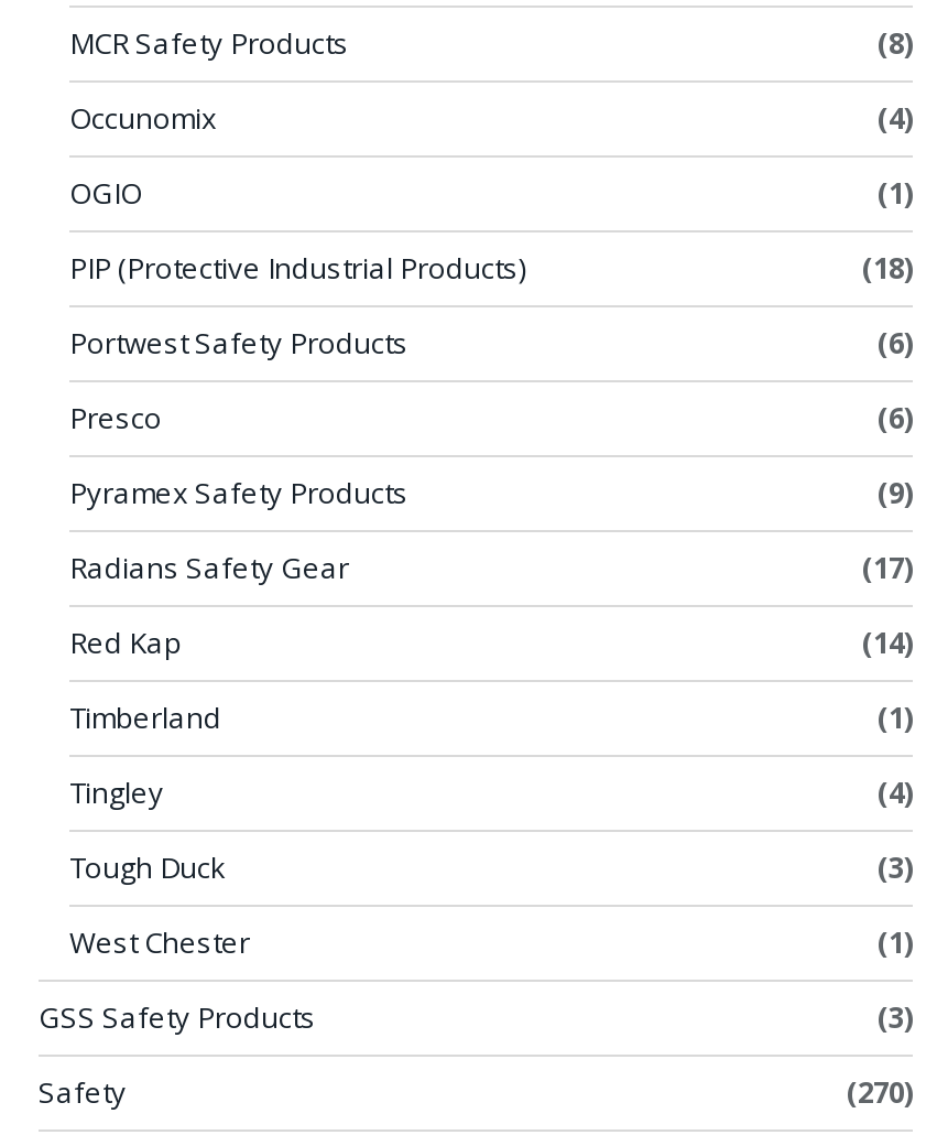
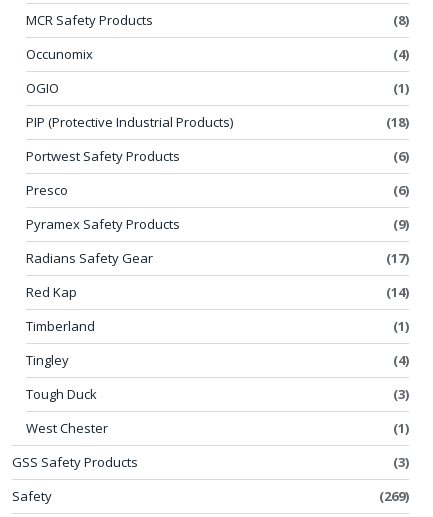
- (270)
+ (269)
